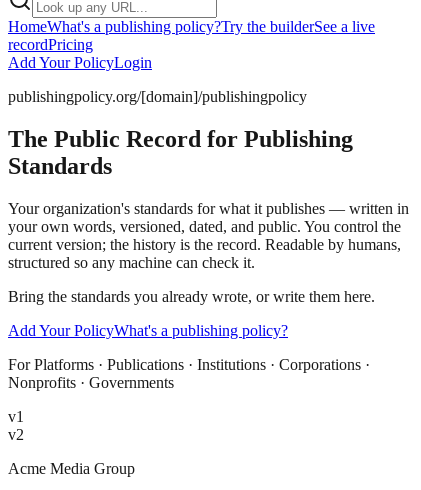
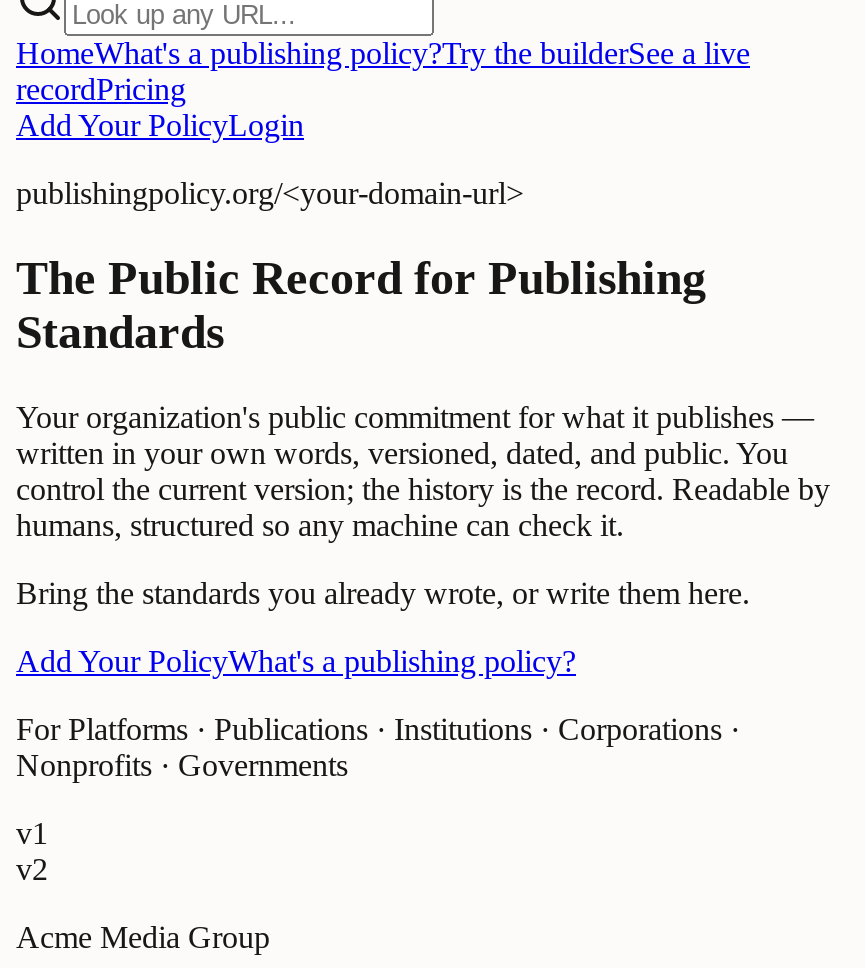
- publishingpolicy.org/[domain]/publishingpolicy
+ publishingpolicy.org/<your-domain-url>

- Your organization's standards for what it publishes — written in
- your own words, versioned, dated, and public. You control the
- current version; the history is the record. Readable by humans,
- structured so any machine can check it.
+ Your organization's public commitment for what it publishes —
+ written in your own words, versioned, dated, and public. You
+ control the current version; the history is the record. Readable by
+ humans, structured so any machine can check it.
